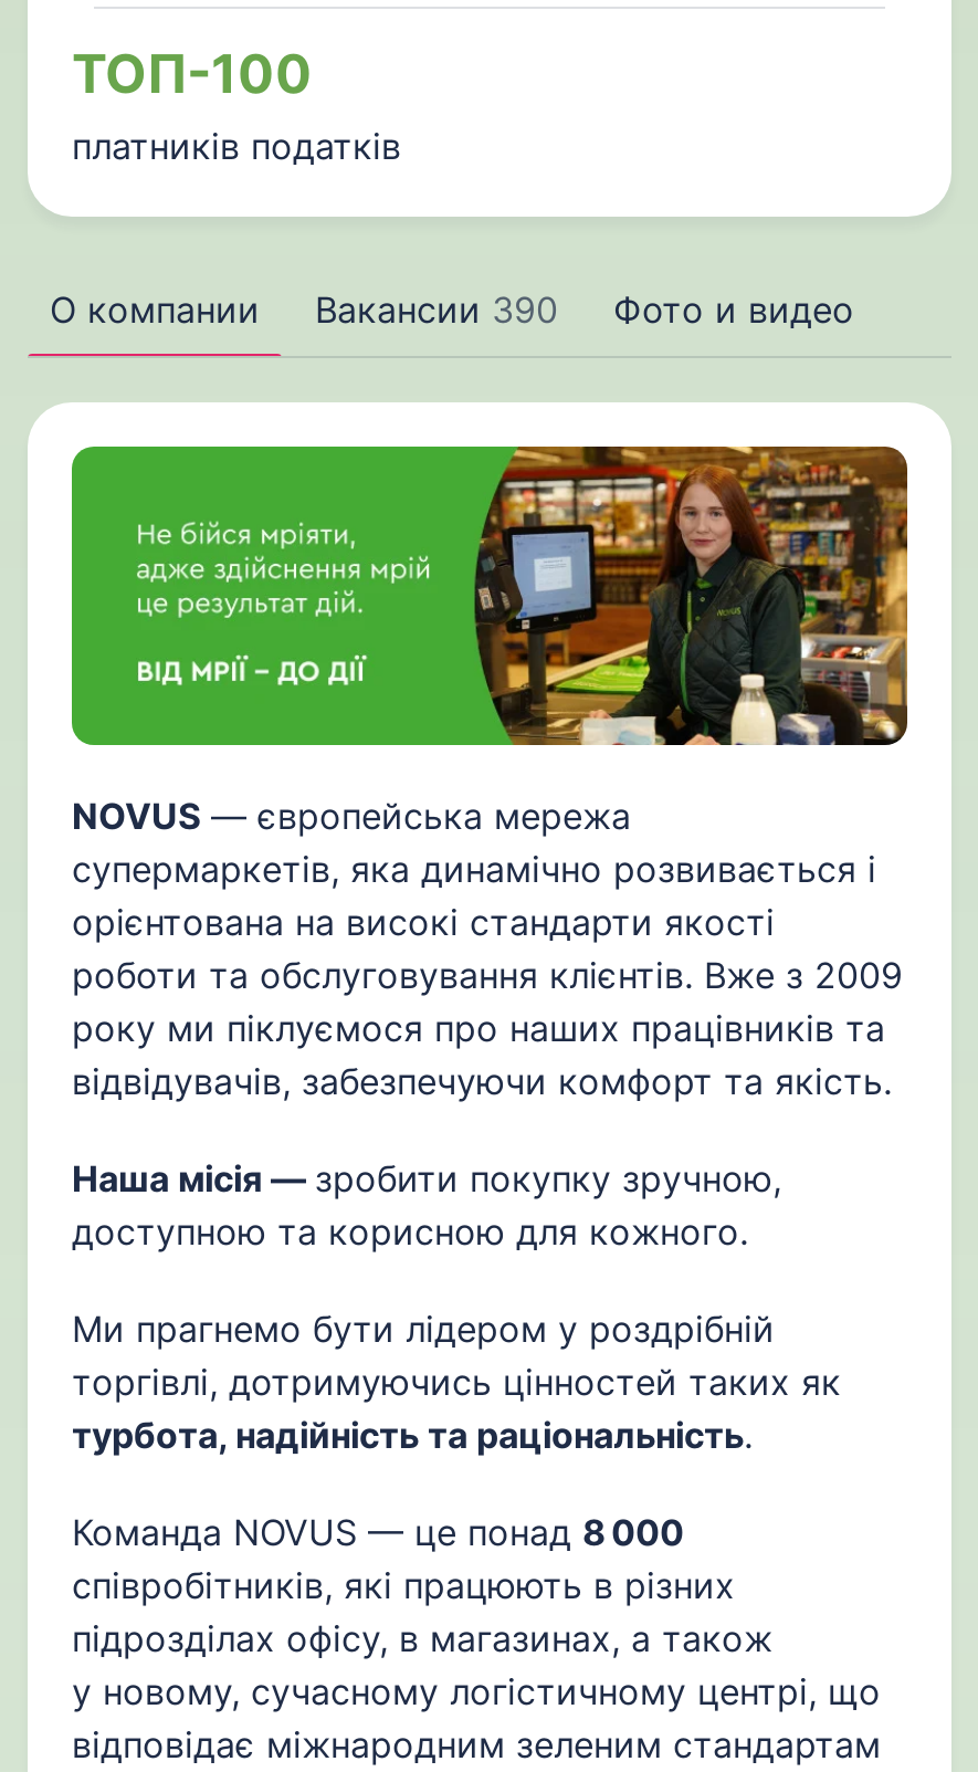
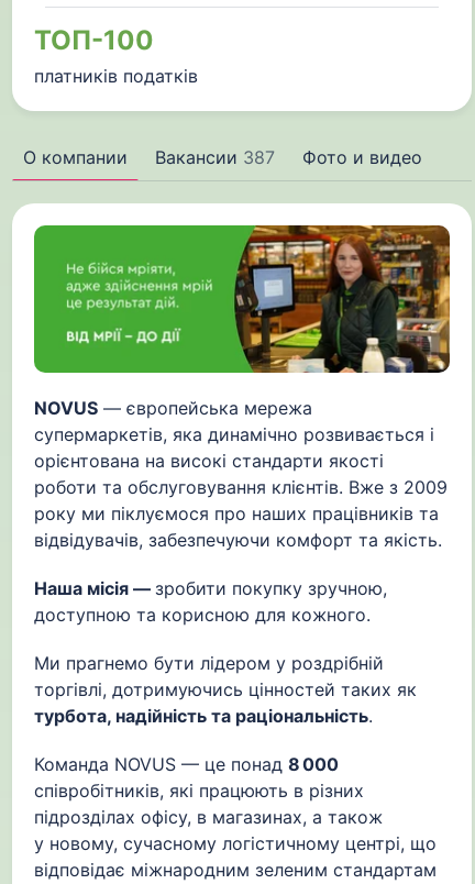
- О компании Вакансии 390 Фото и видео
+ О компании Вакансии 387 Фото и видео
